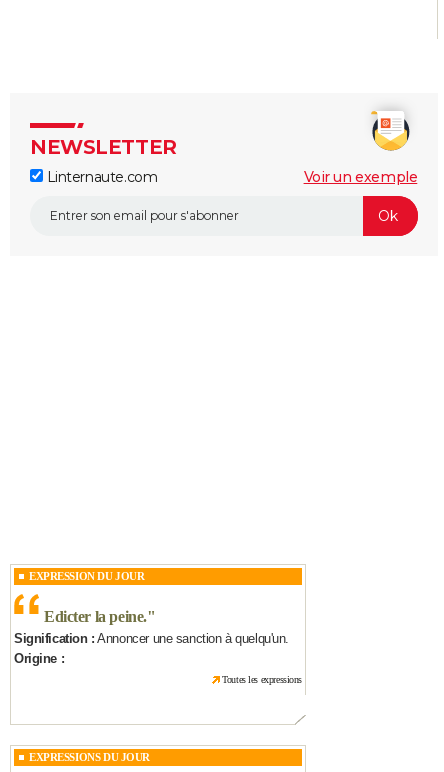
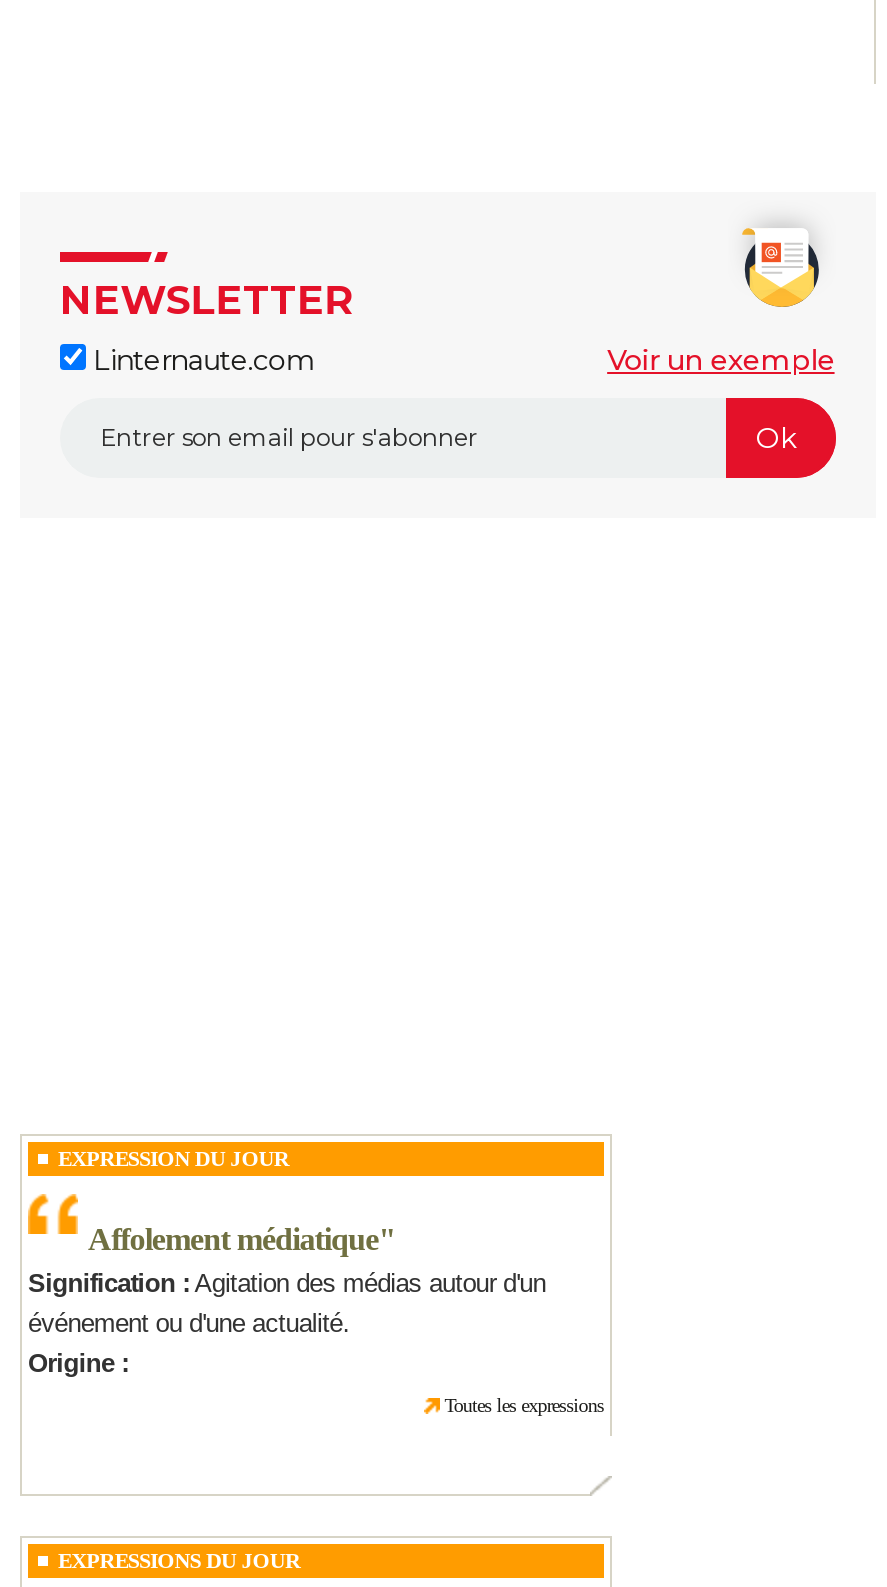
- Edicter la peine. "
- Signification : Annoncer une sanction à quelqu'un.
+ Affolement médiatique"
+ Signification : Agitation des médias autour d'un
+ événement ou d'une actualité.
